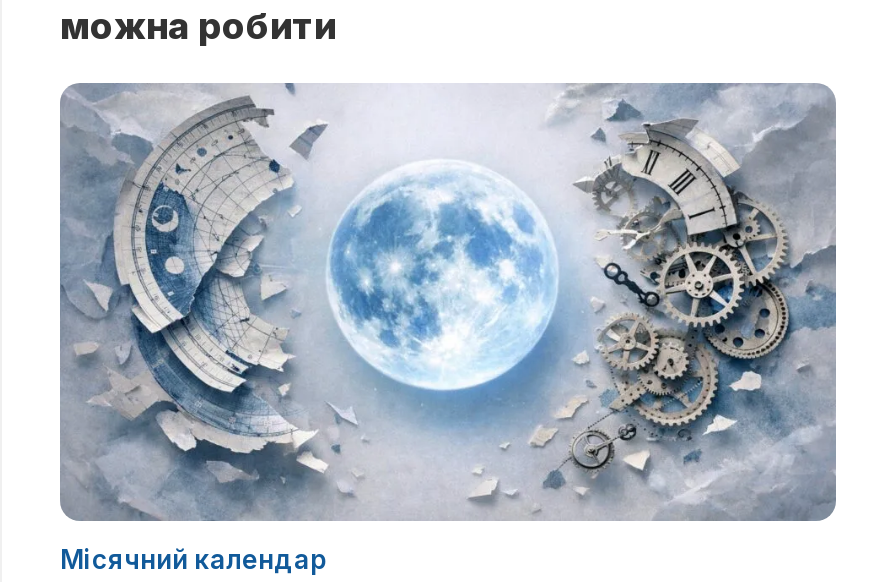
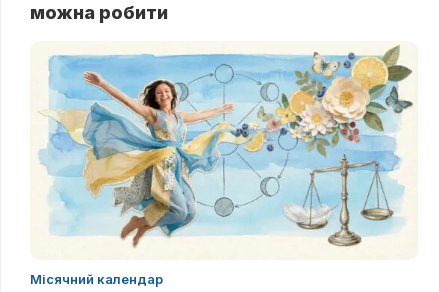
- [image]
+ [image]
